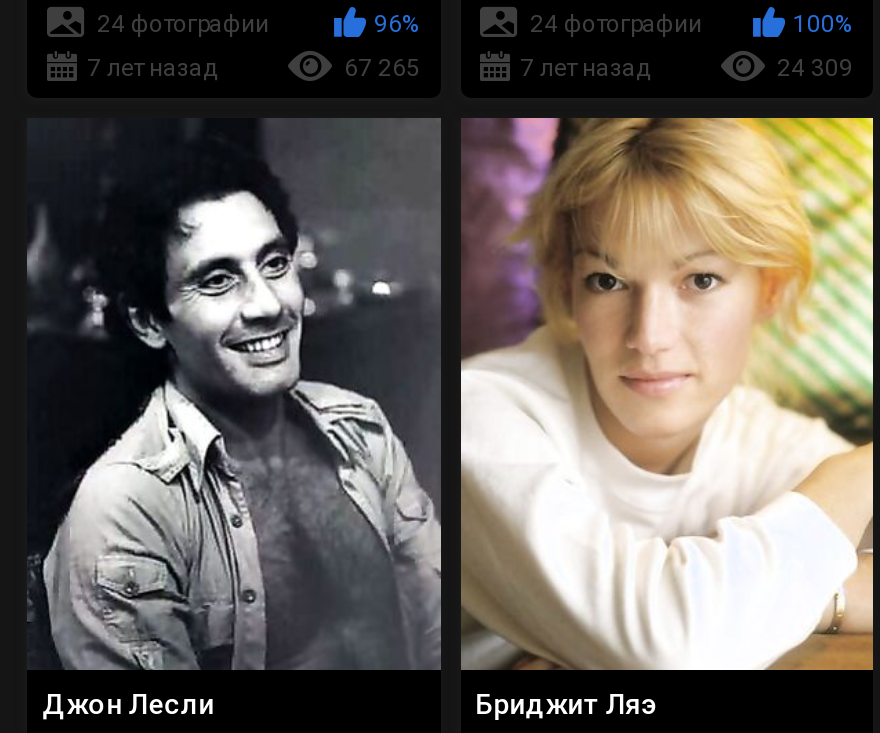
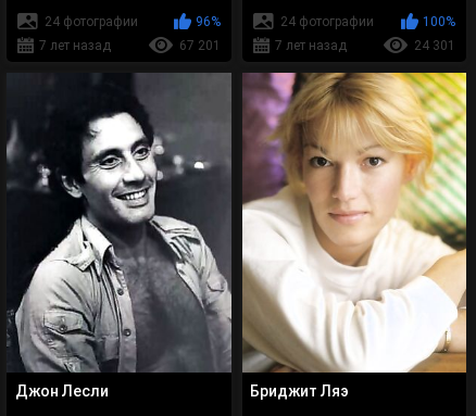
- 67 265
+ 67 201

- 24 309
+ 24 301
